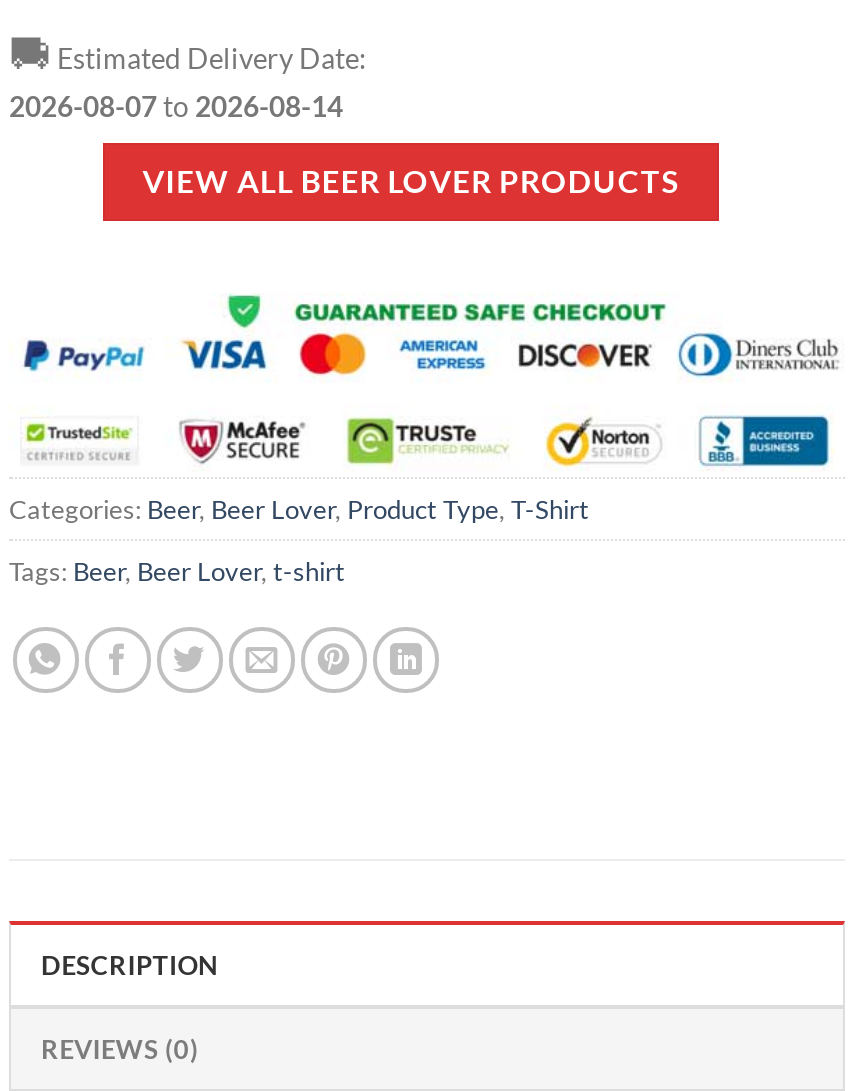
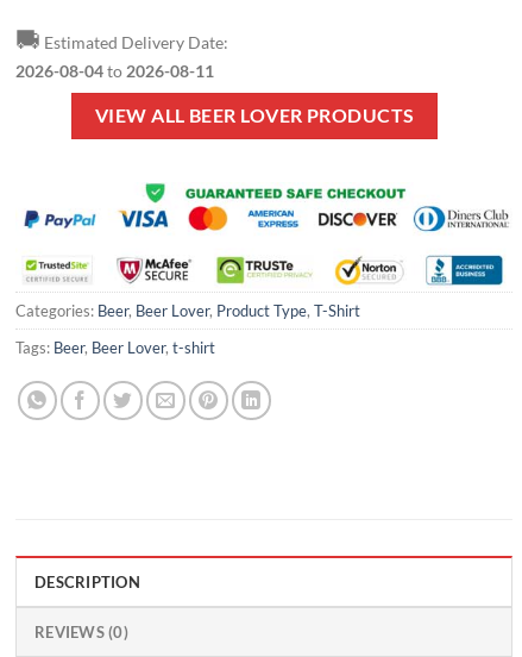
- 2026-08-07 to 2026-08-14
+ 2026-08-04 to 2026-08-11
